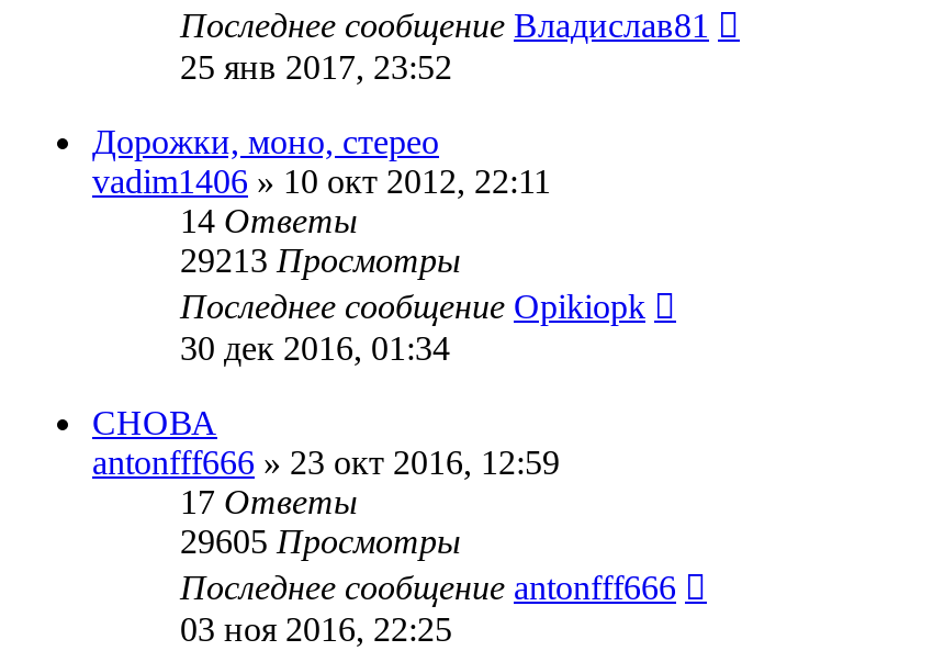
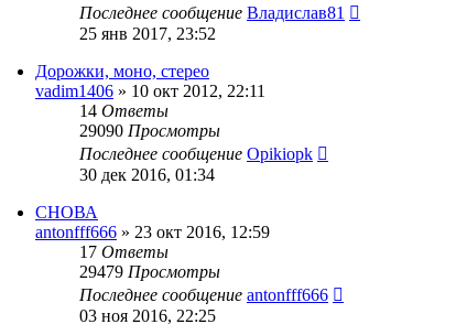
- 29213 Просмотры
+ 29090 Просмотры

- 29605 Просмотры
+ 29479 Просмотры
